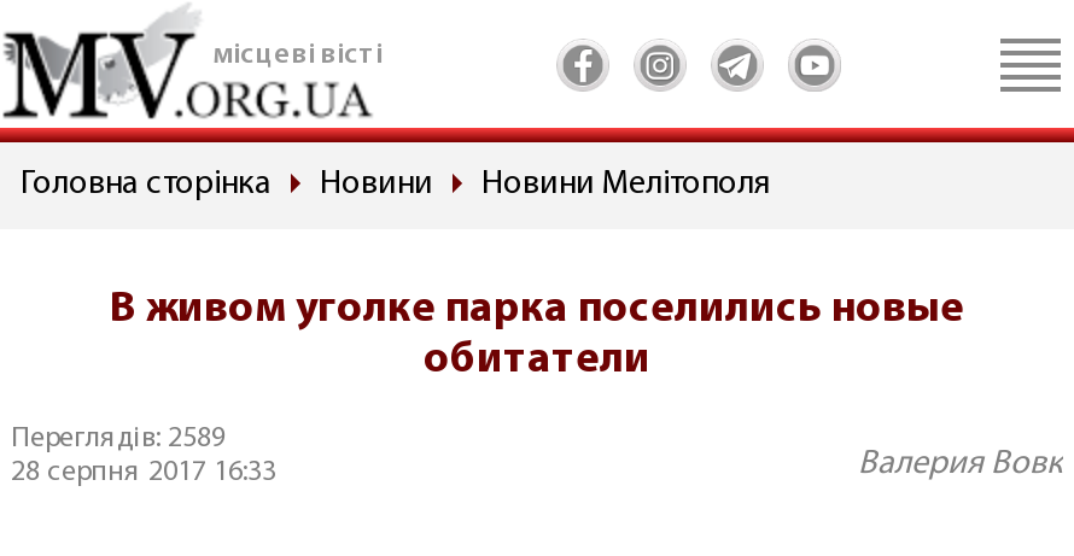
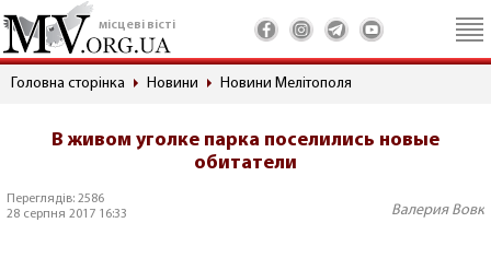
- Переглядів: 2589
+ Переглядів: 2586
